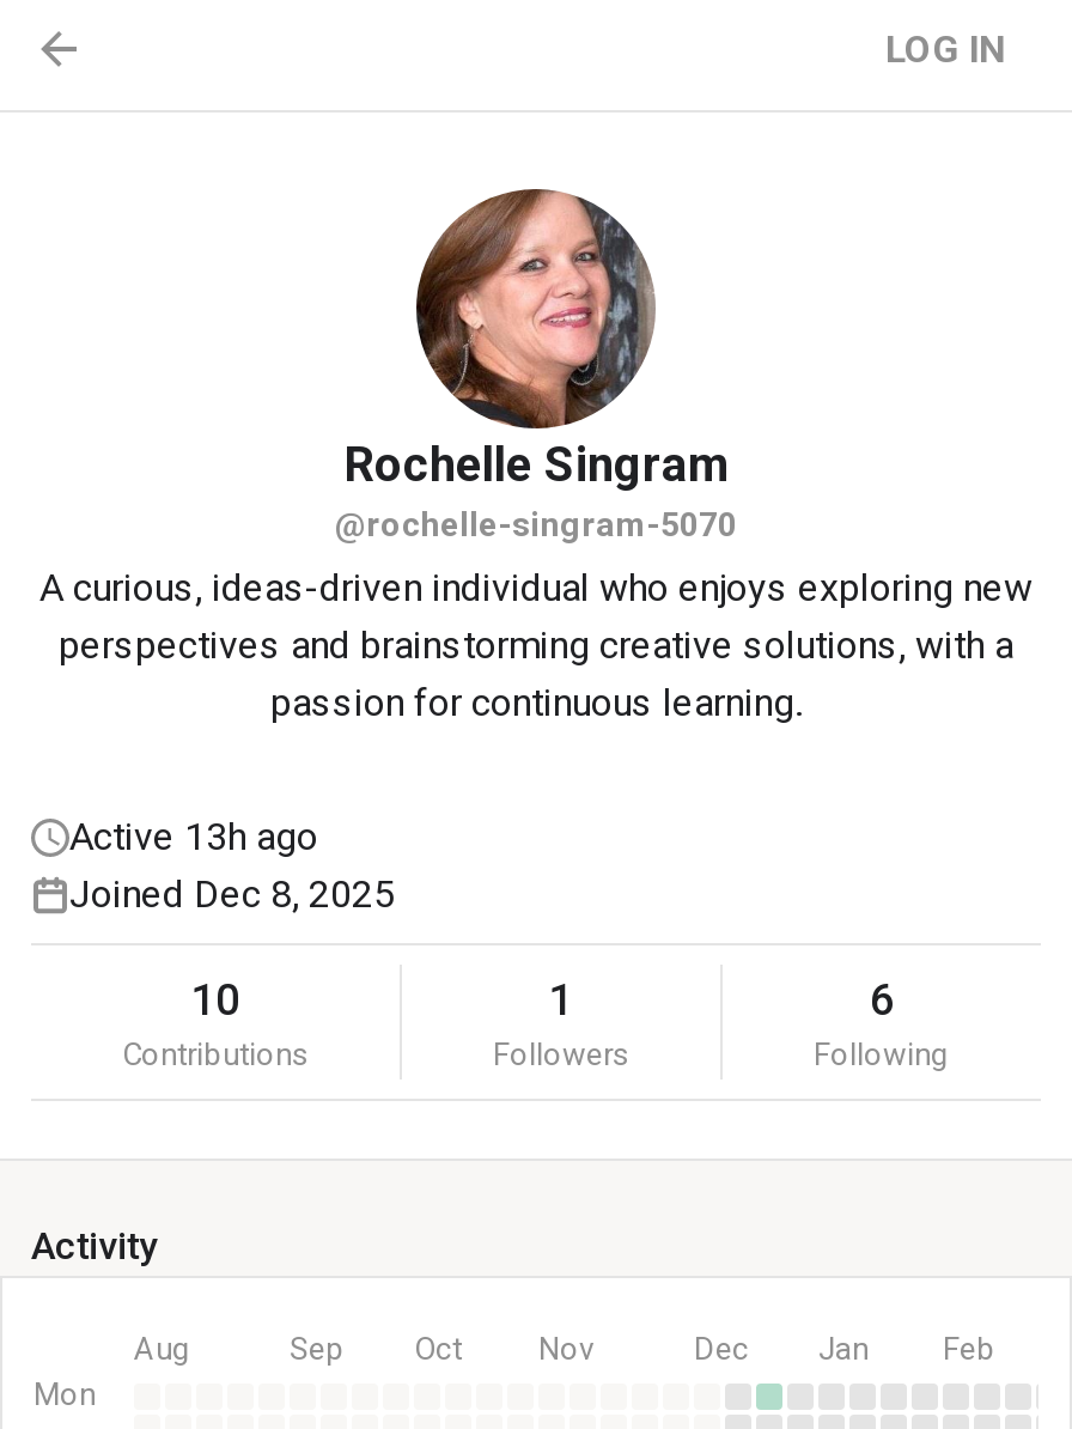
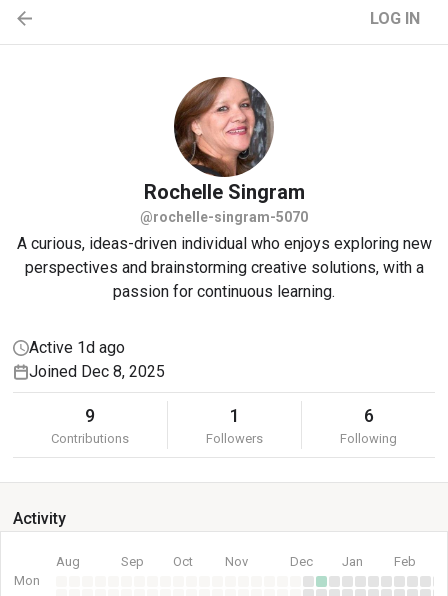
- Active 13h ago
+ Active 1d ago

- 10
+ 9
